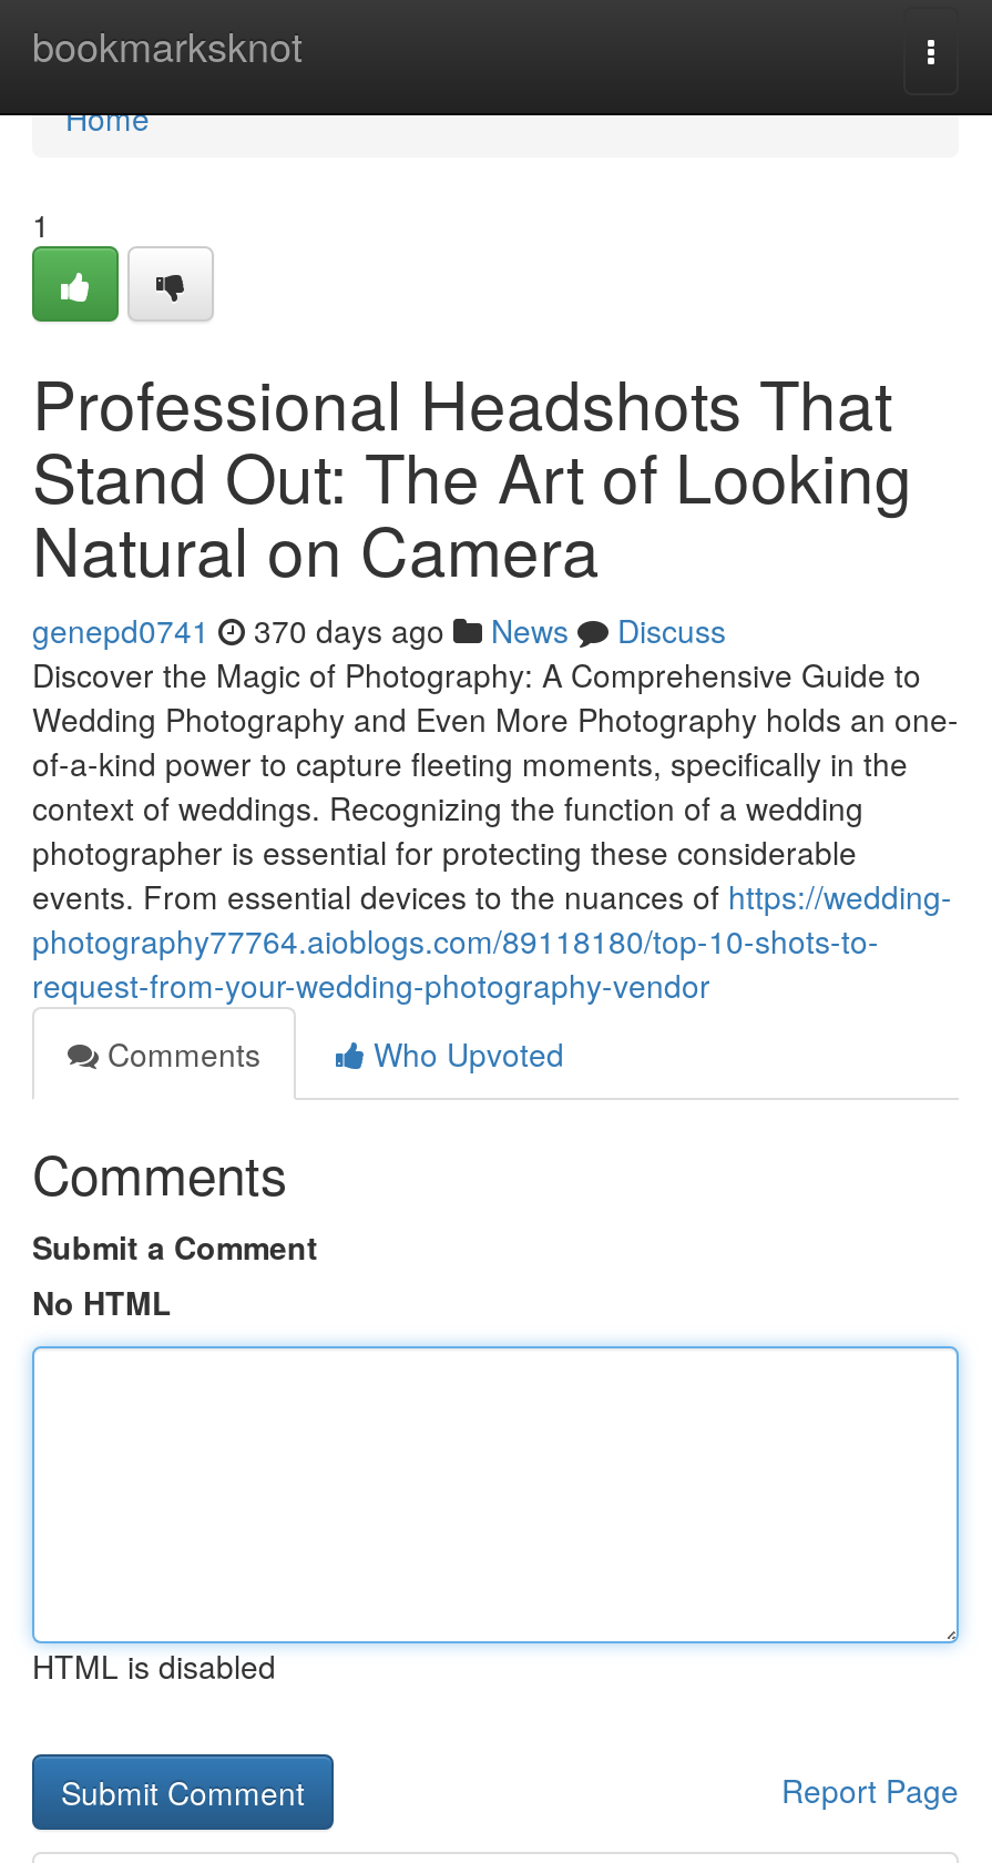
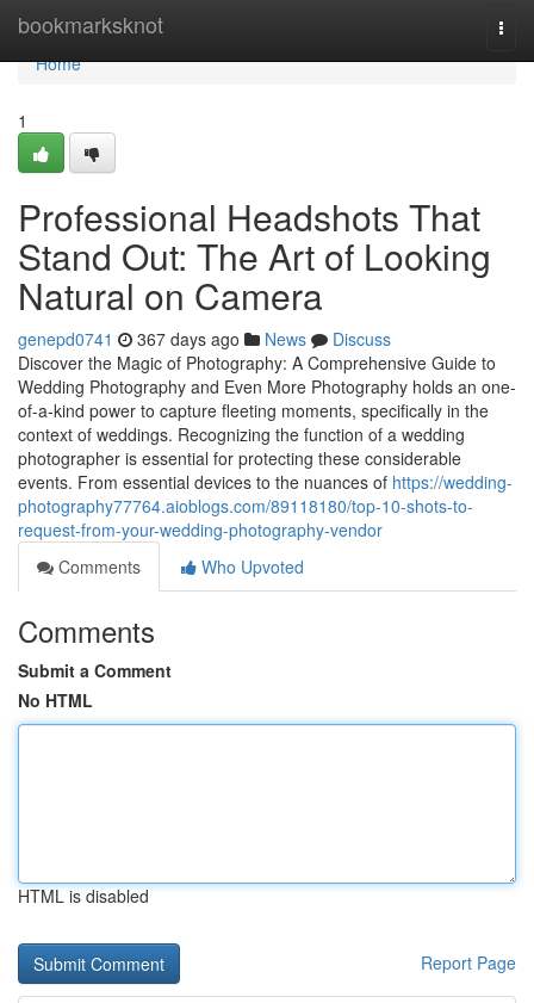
- genepd0741 370 days ago News Discuss
+ genepd0741 367 days ago News Discuss
